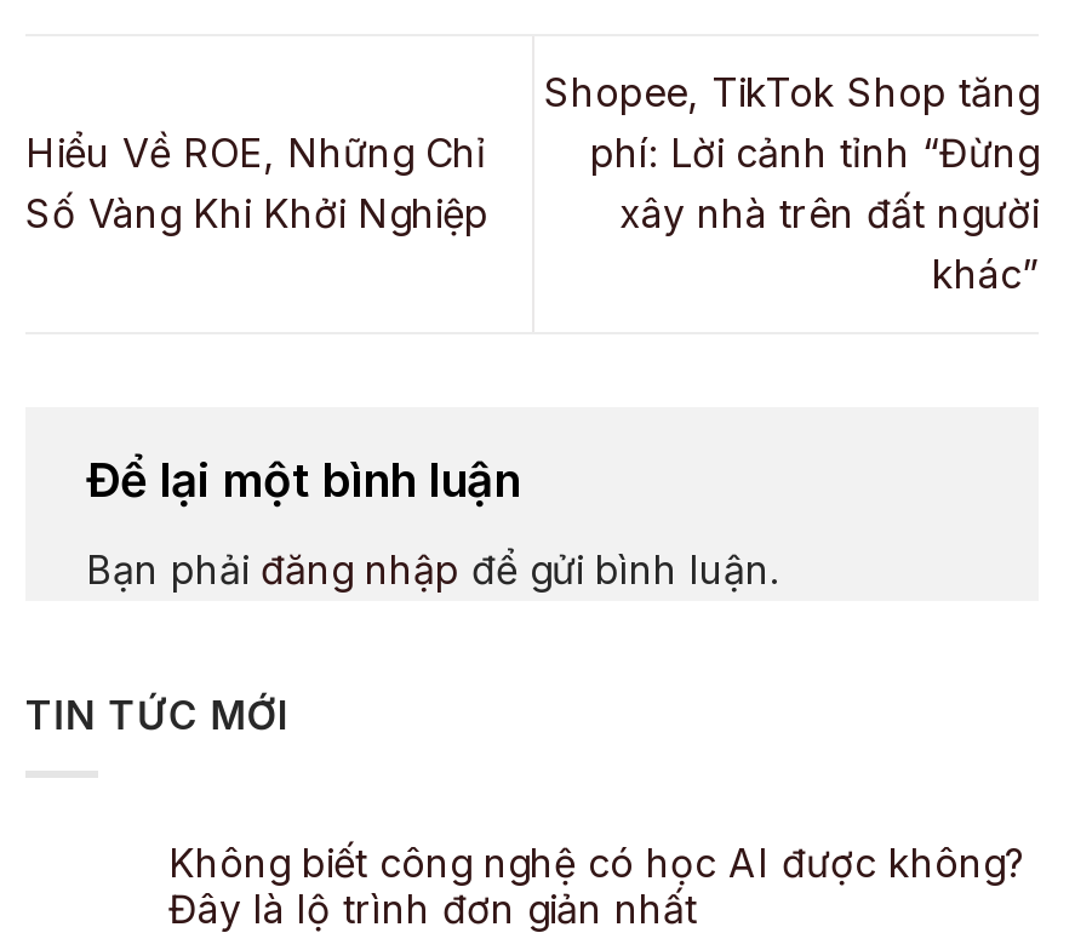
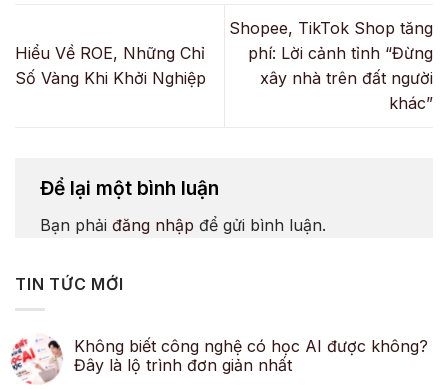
+ [image]
